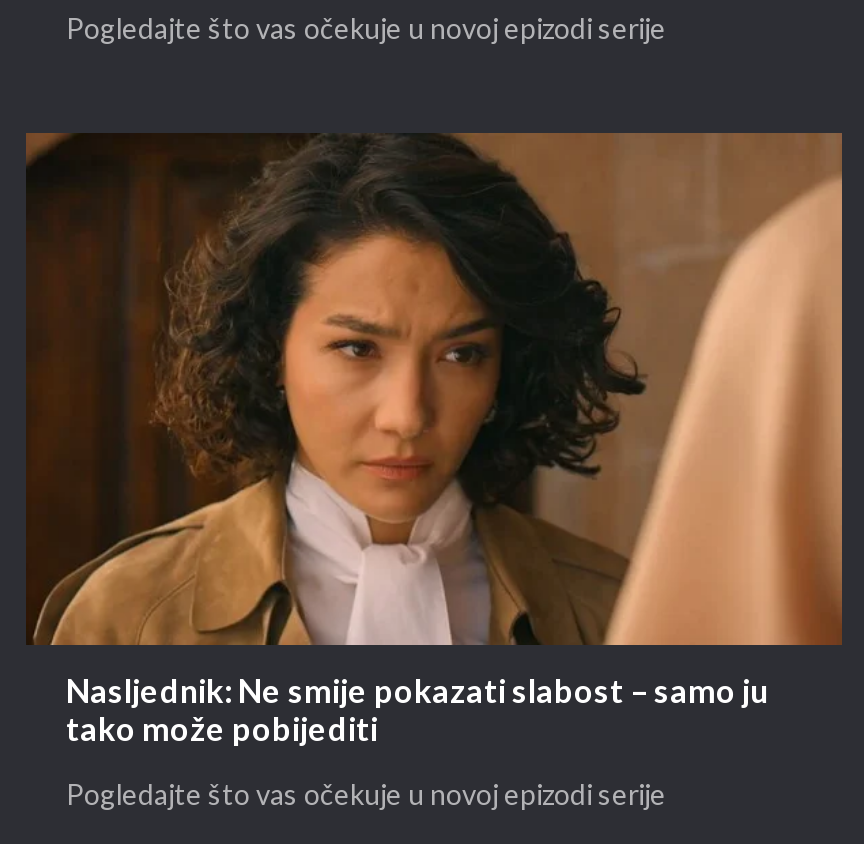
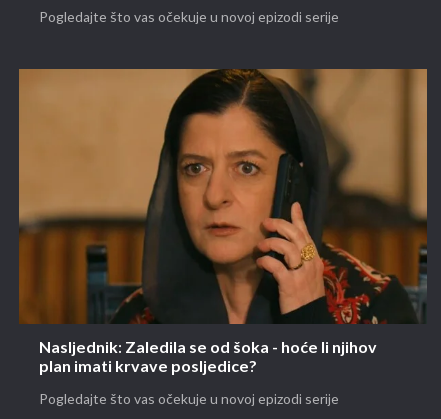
- [image]
- Nasljednik: Ne smije pokazati slabost – samo ju
- tako može pobijediti
+ [image]
+ Nasljednik: Zaledila se od šoka - hoće li njihov
+ plan imati krvave posljedice?
